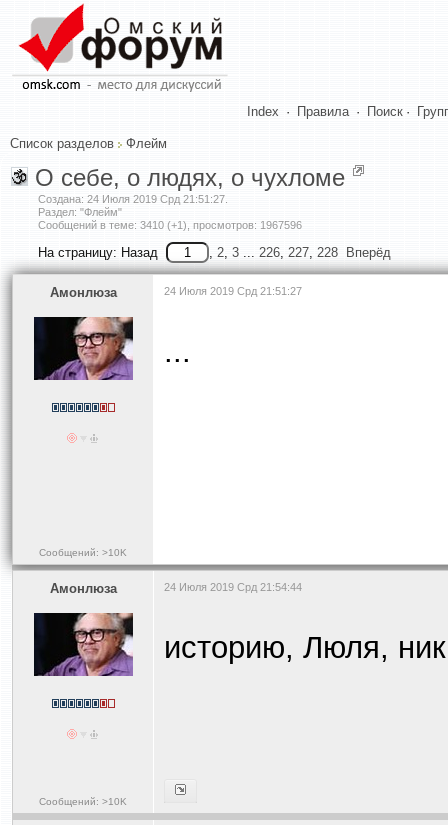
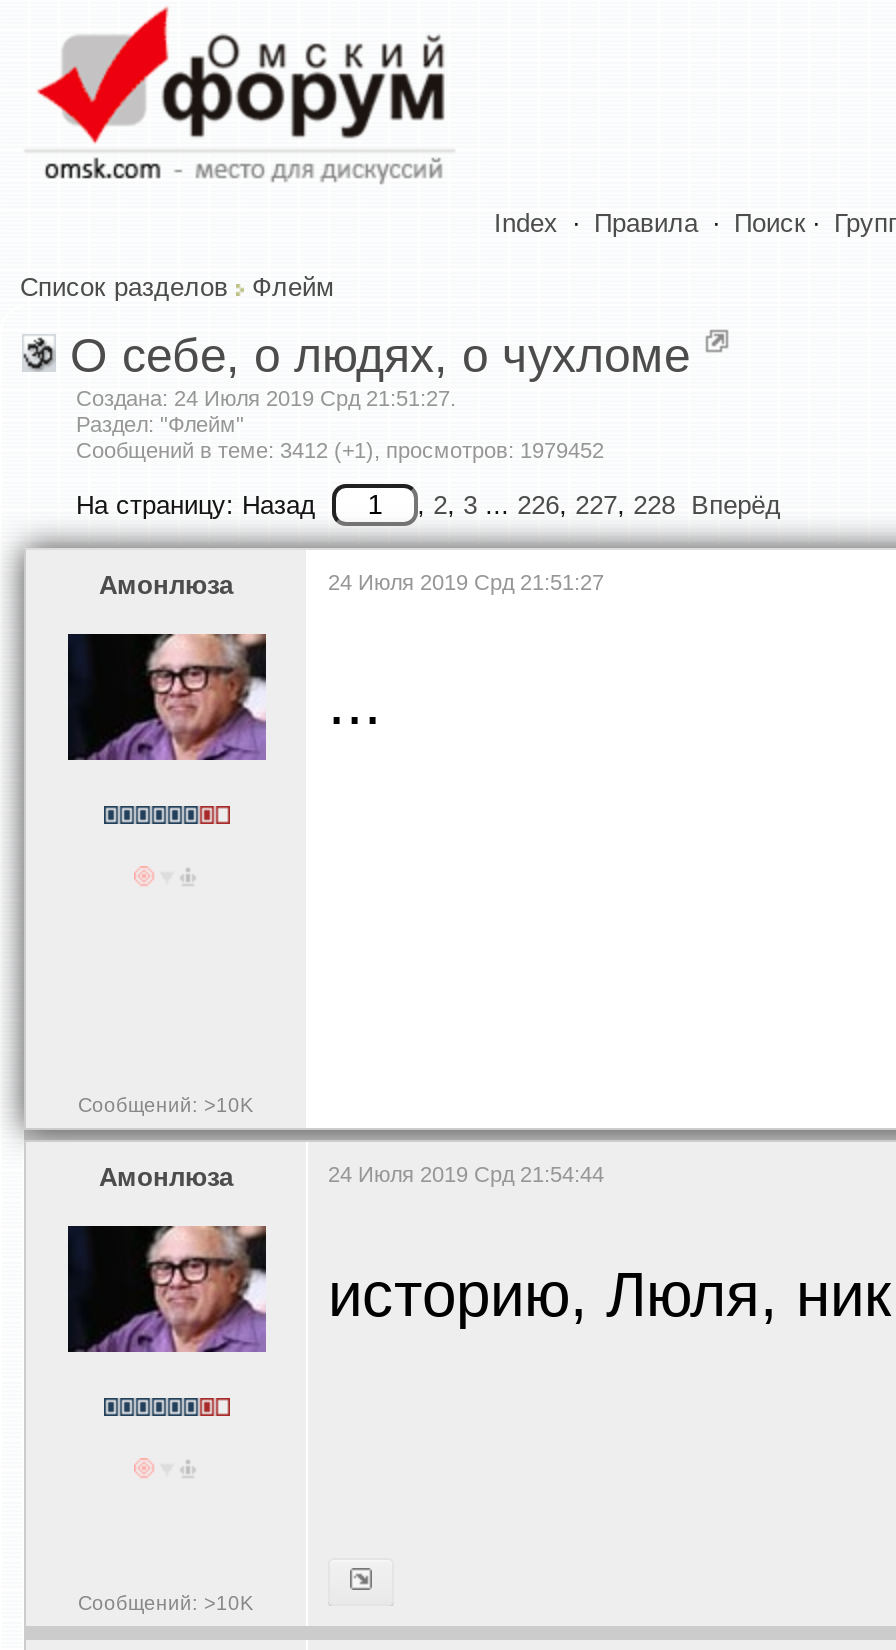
- Сообщений в теме: 3410 (+1), просмотров: 1967596
+ Сообщений в теме: 3412 (+1), просмотров: 1979452
